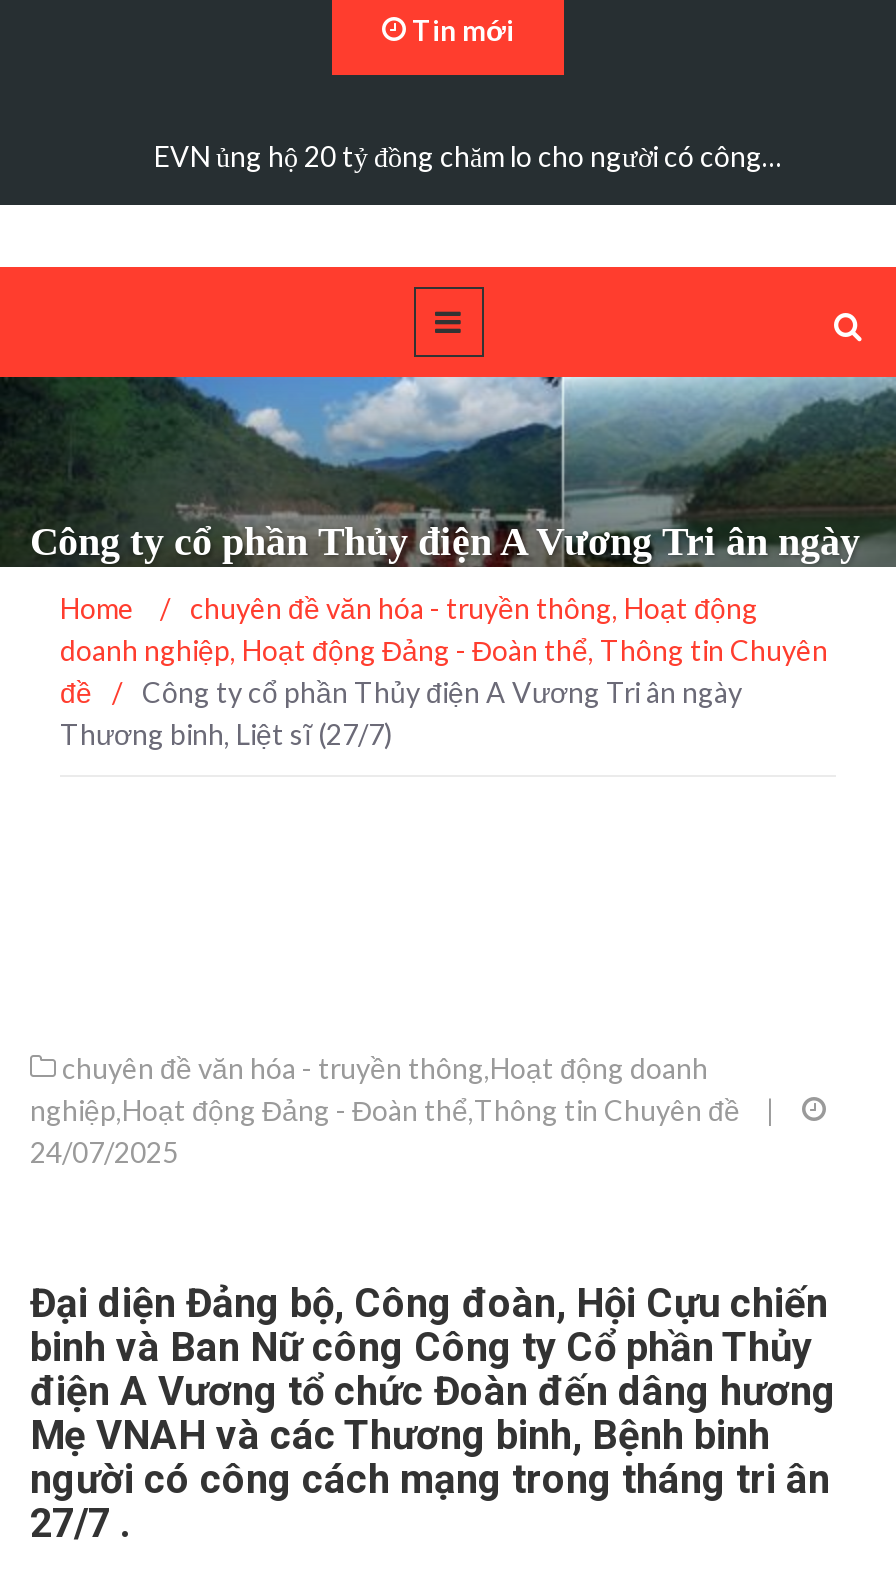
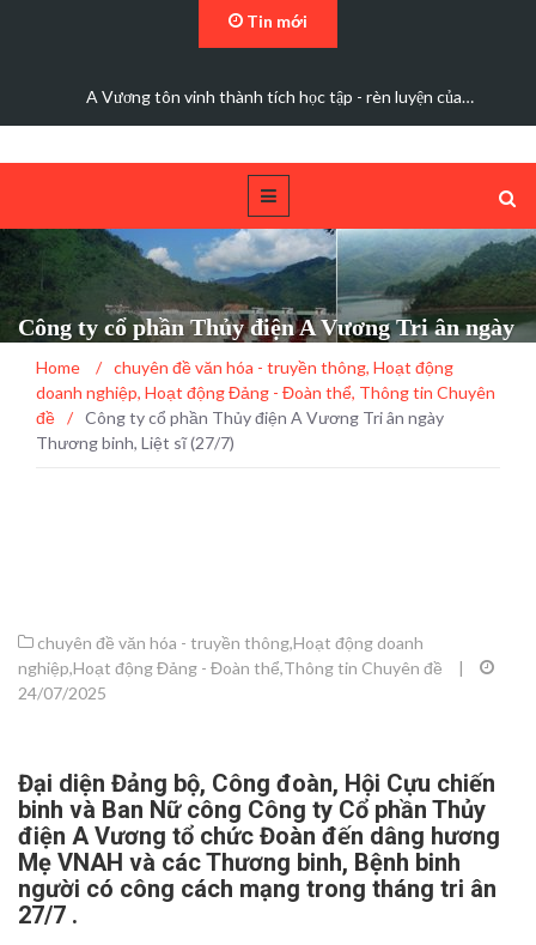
- EVN ủng hộ 20 tỷ đồng chăm lo cho người có công…
+ A Vương tôn vinh thành tích học tập - rèn luyện của…
